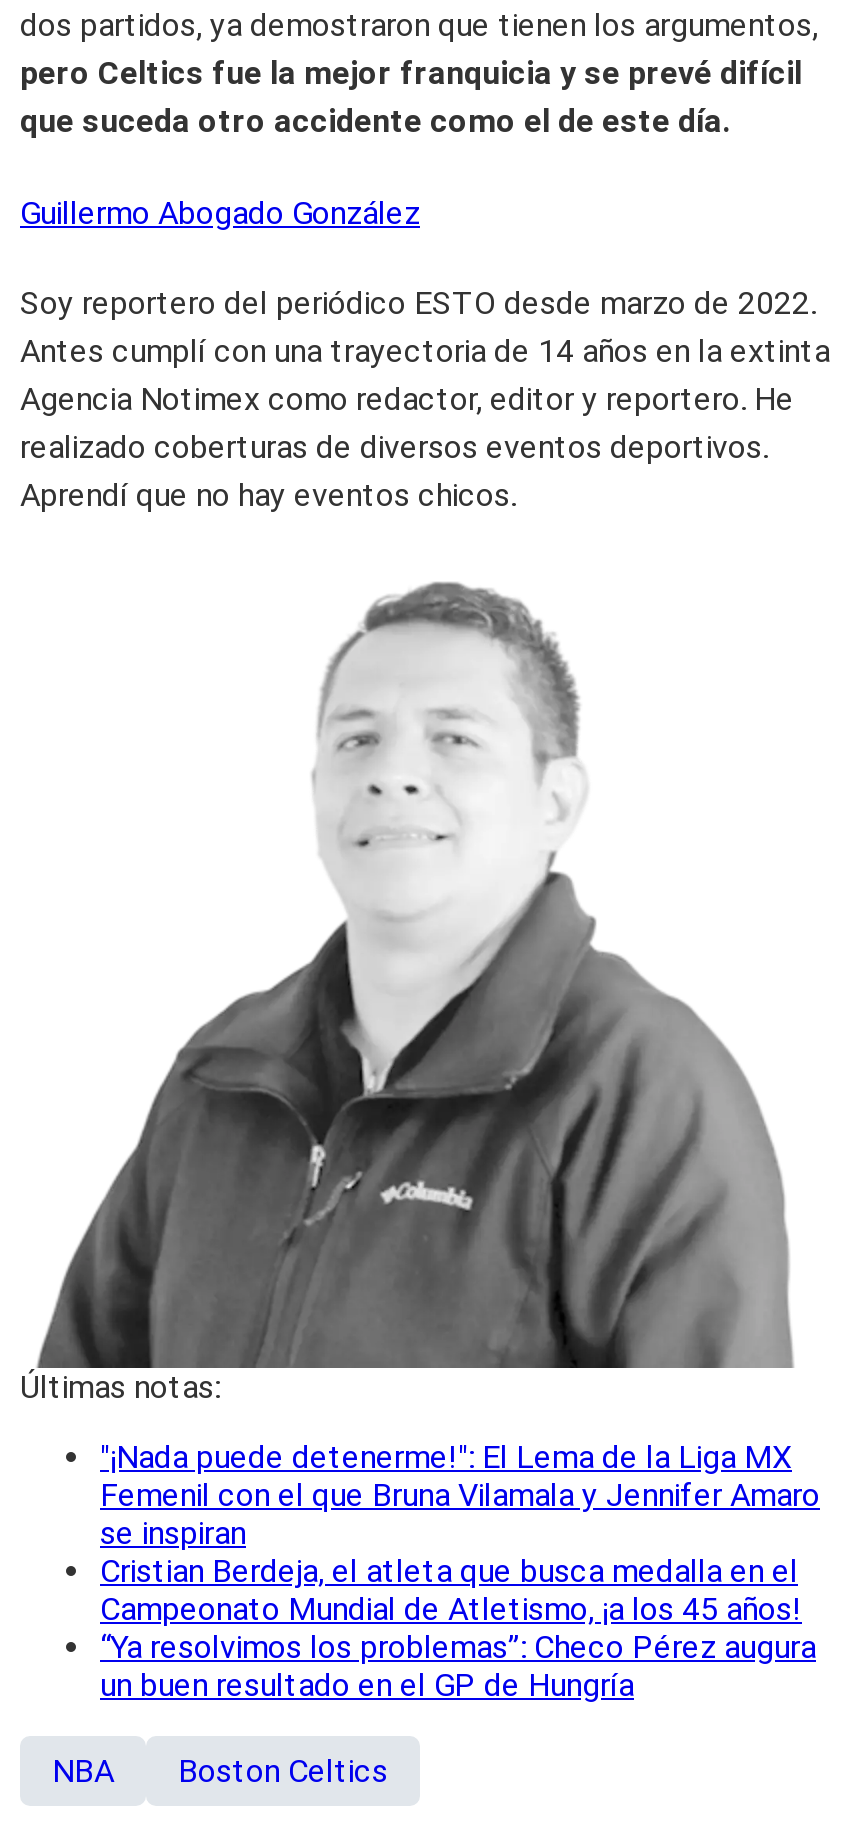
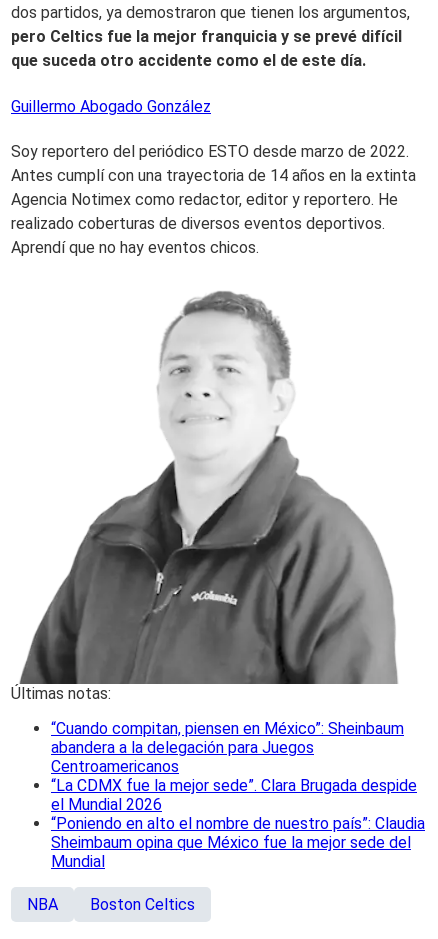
- "¡Nada puede detenerme!": El Lema de la Liga MX
- Femenil con el que Bruna Vilamala y Jennifer Amaro
- se inspiran
- Cristian Berdeja, el atleta que busca medalla en el
- Campeonato Mundial de Atletismo, ¡a los 45 años!
- “Ya resolvimos los problemas”: Checo Pérez augura
- un buen resultado en el GP de Hungría
+ “Cuando compitan, piensen en México”: Sheinbaum
+ abandera a la delegación para Juegos
+ Centroamericanos
+ “La CDMX fue la mejor sede”. Clara Brugada despide
+ el Mundial 2026
+ “Poniendo en alto el nombre de nuestro país”: Claudia
+ Sheimbaum opina que México fue la mejor sede del
+ Mundial
